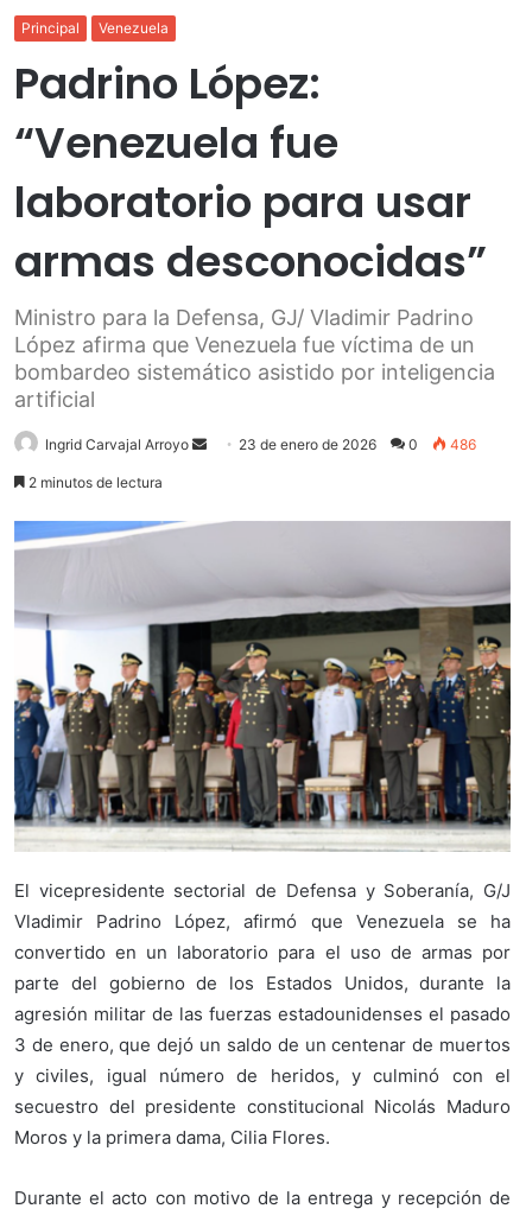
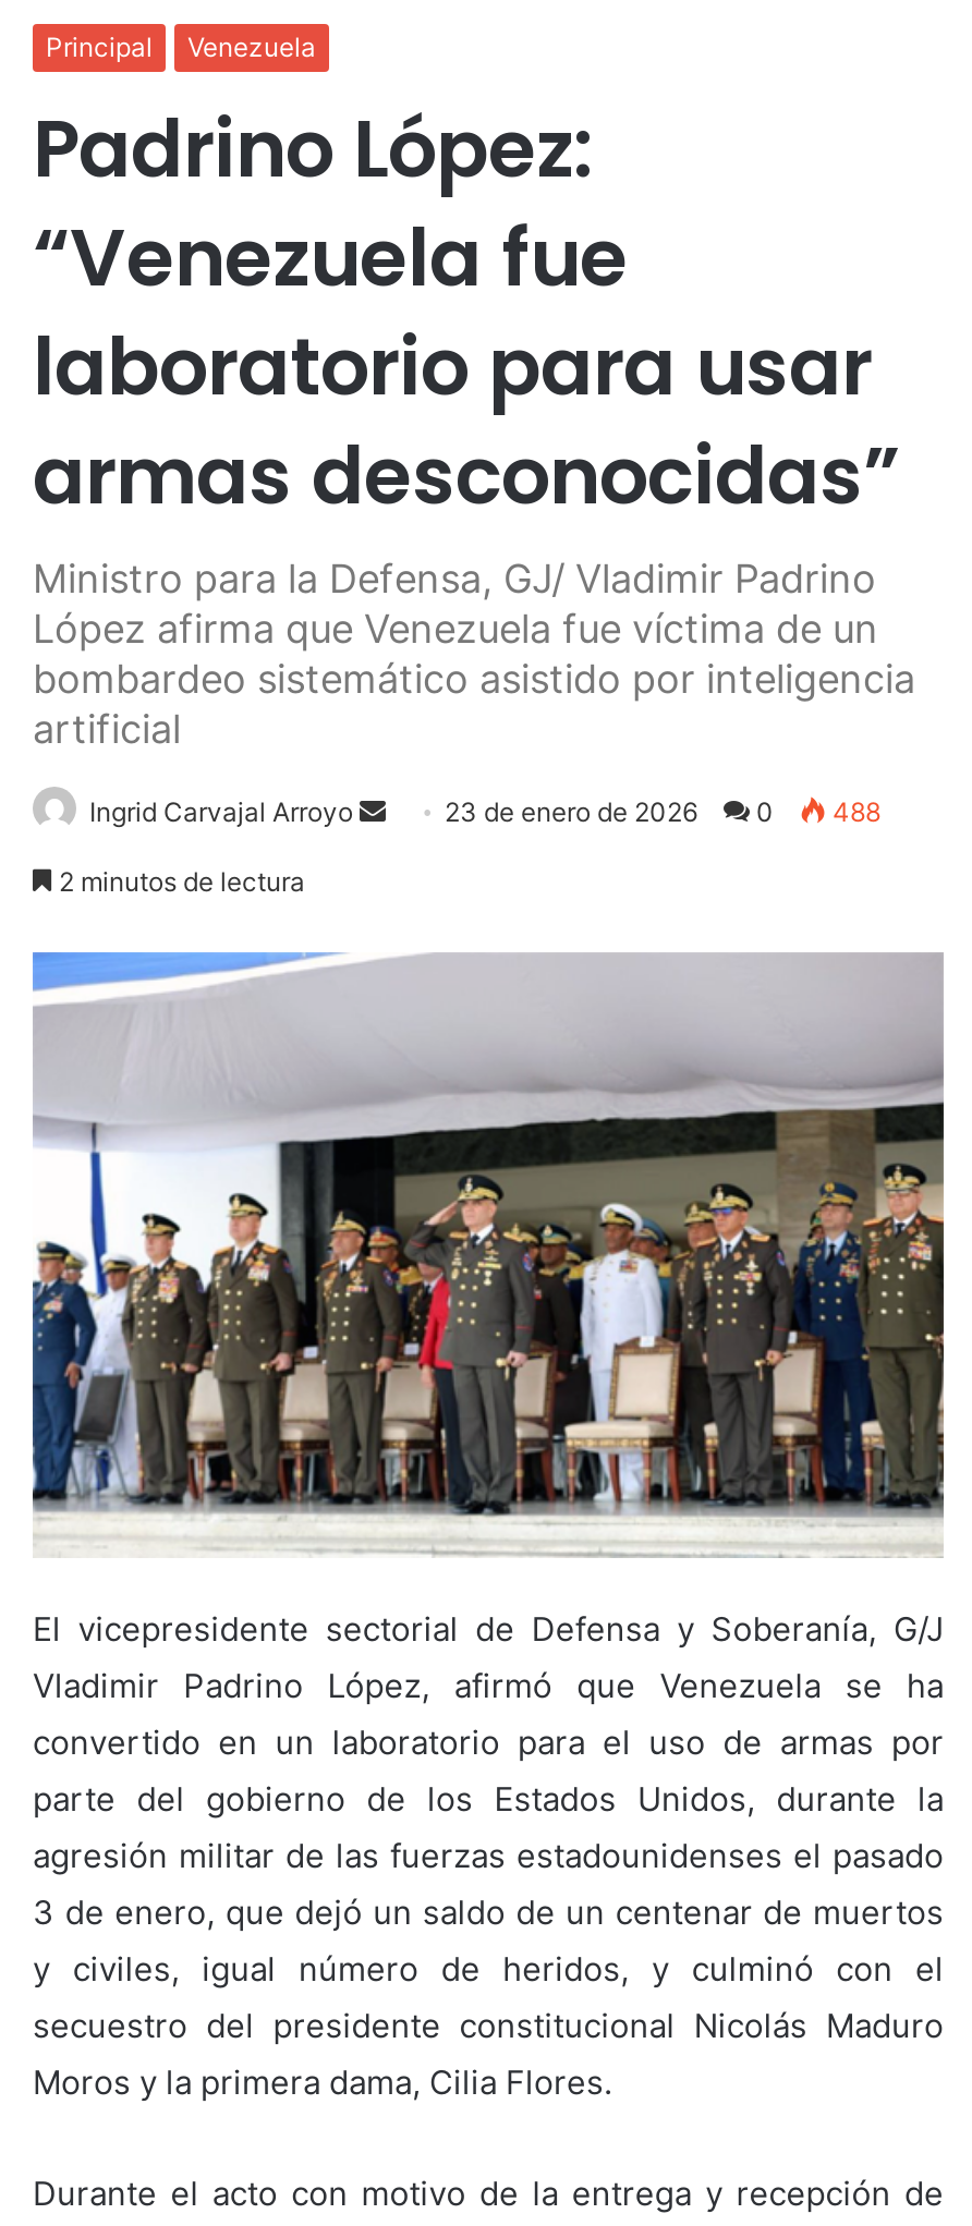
- 486
+ 488
